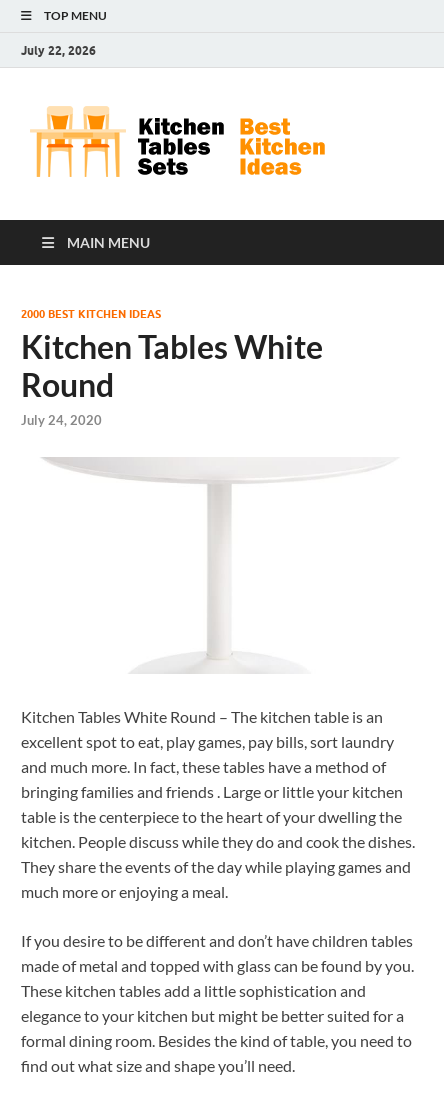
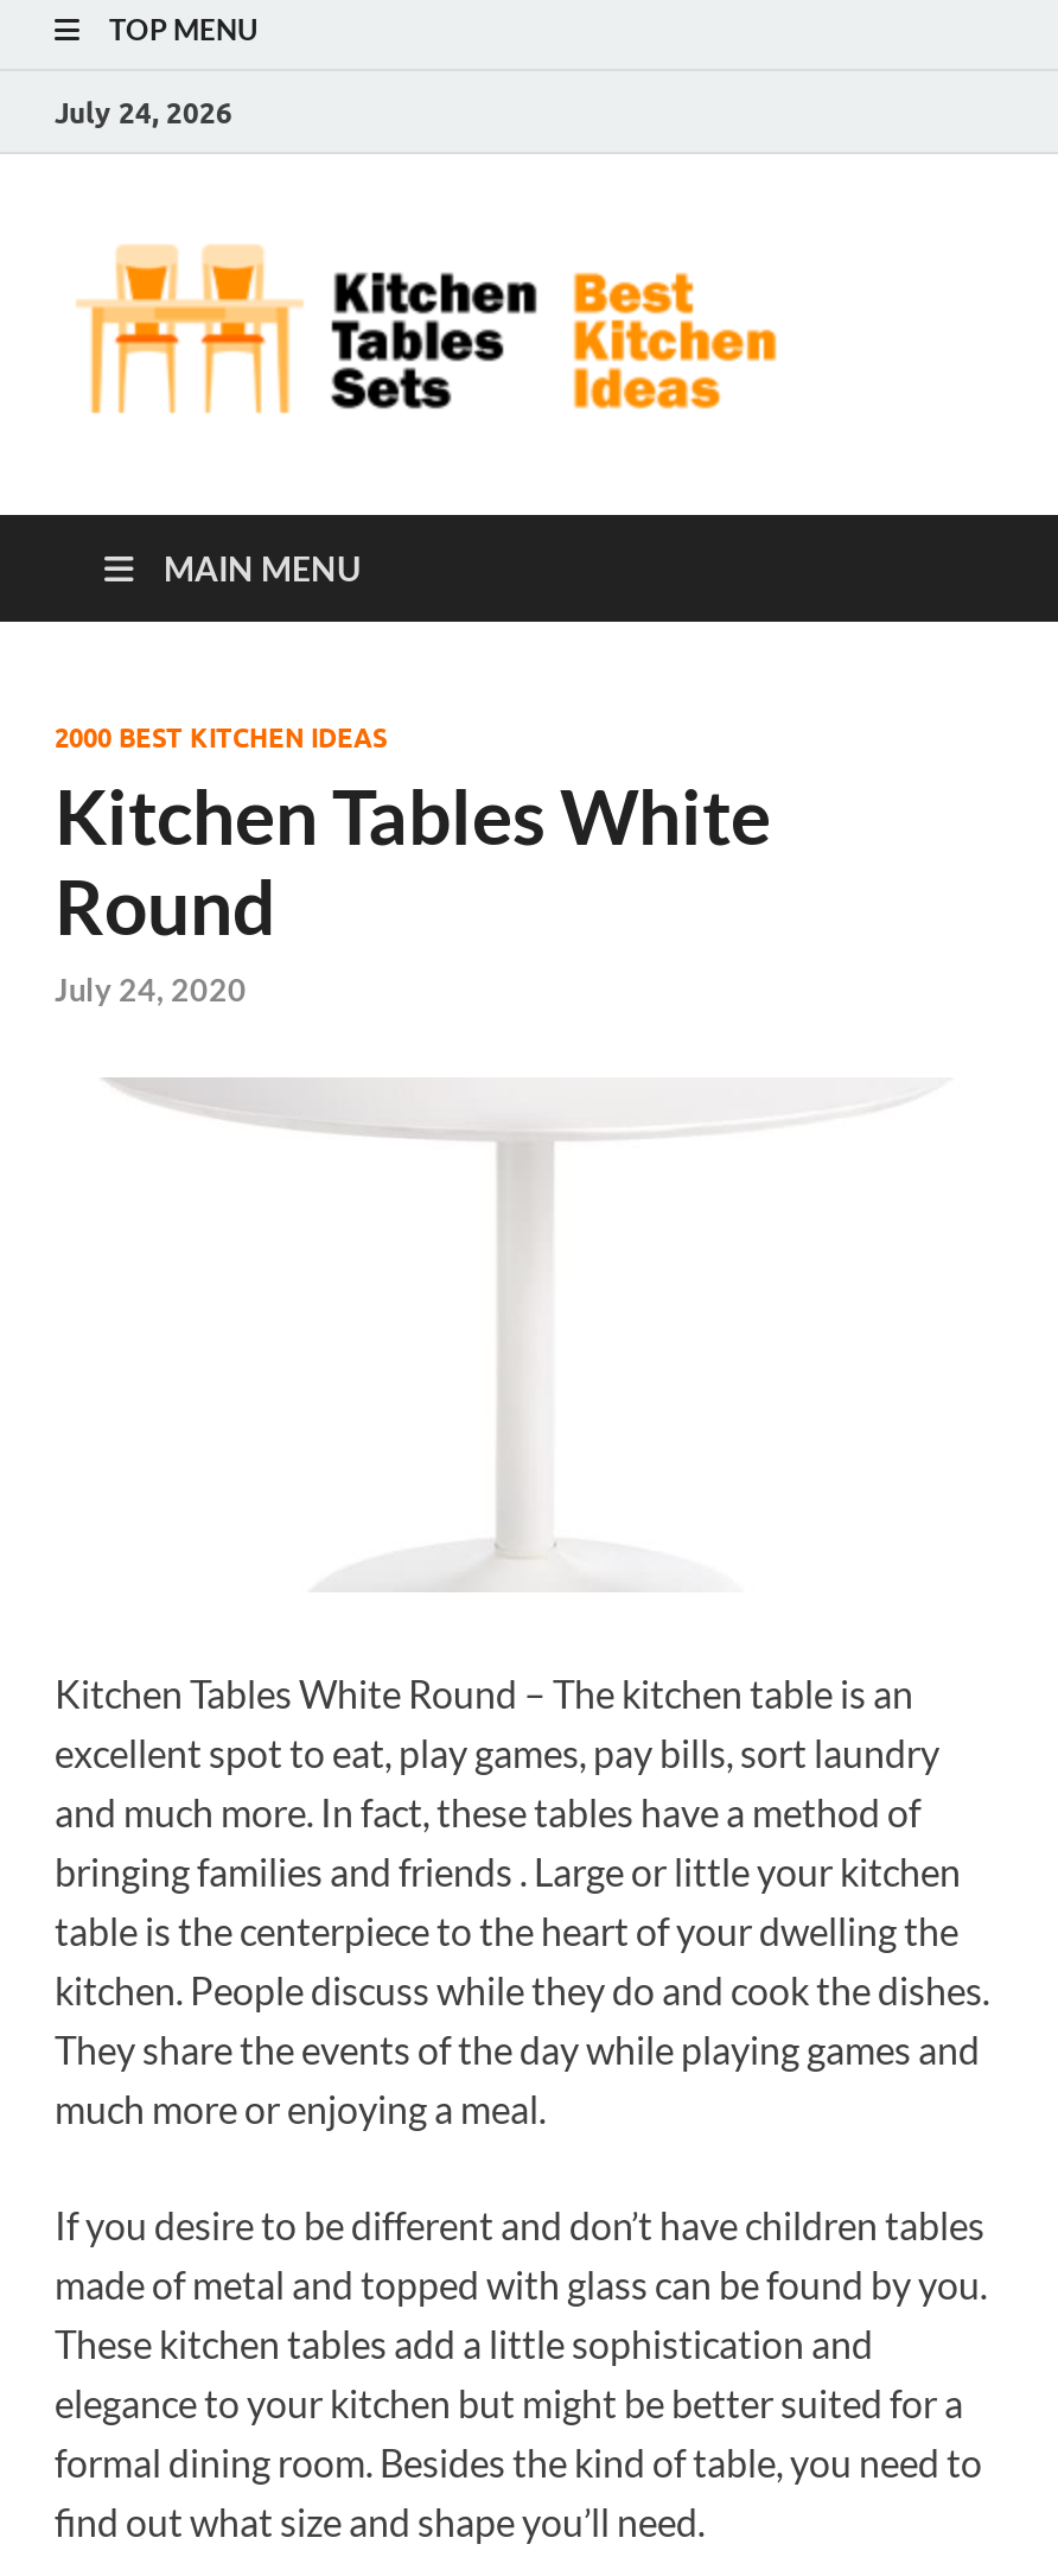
- July 22, 2026
+ July 24, 2026
